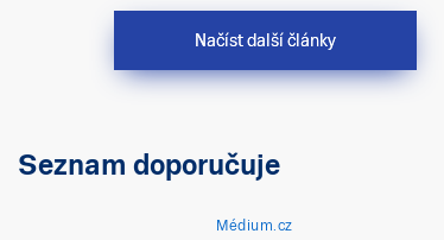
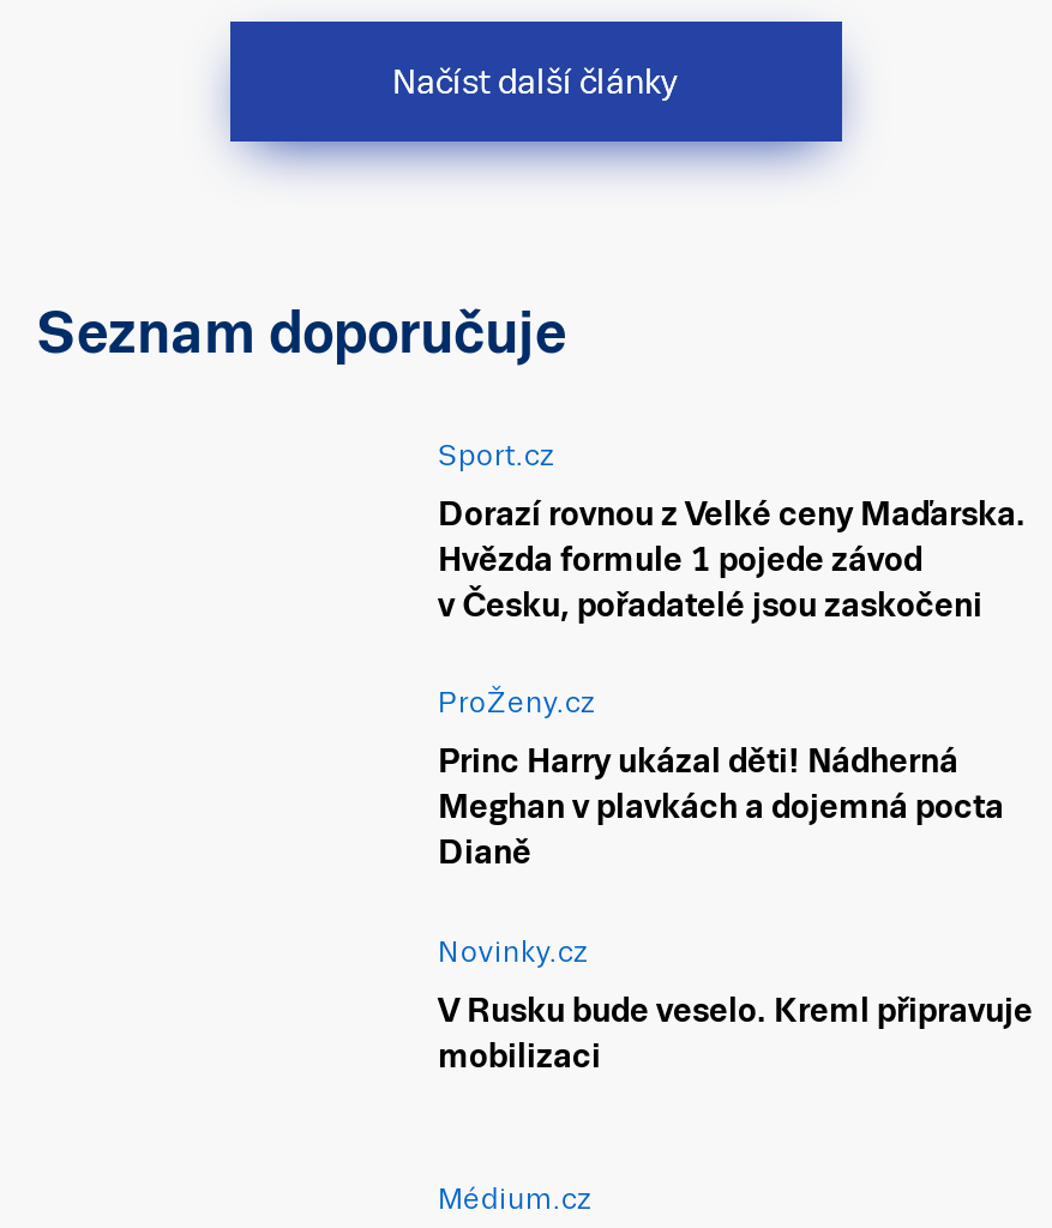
+ Sport.cz
+ Dorazí rovnou z Velké ceny Maďarska.
+ Hvězda formule 1 pojede závod
+ v Česku, pořadatelé jsou zaskočeni
+ ProŽeny.cz
+ Princ Harry ukázal děti! Nádherná
+ Meghan v plavkách a dojemná pocta
+ Dianě
+ Novinky.cz
+ V Rusku bude veselo. Kreml připravuje
+ mobilizaci
